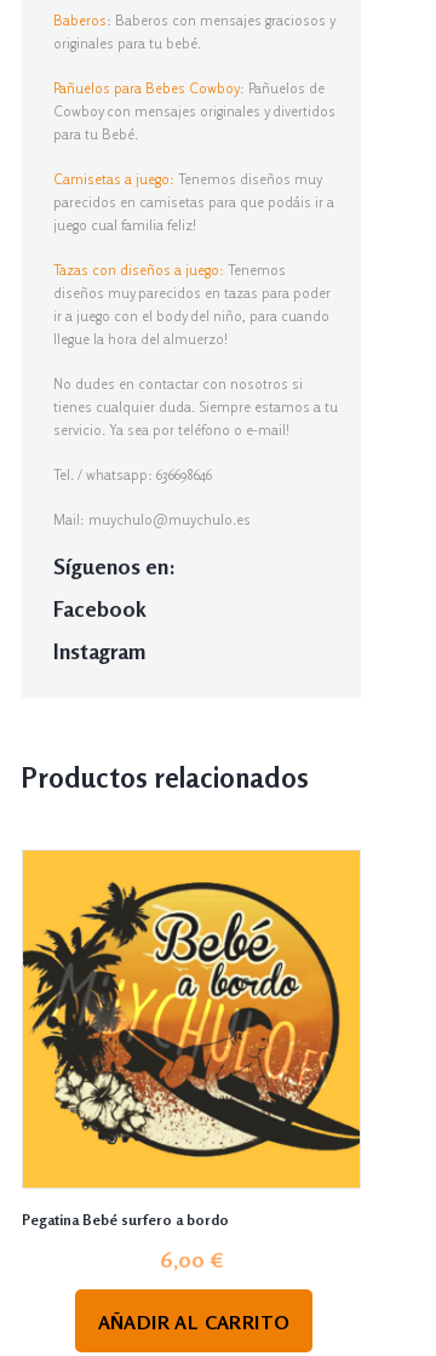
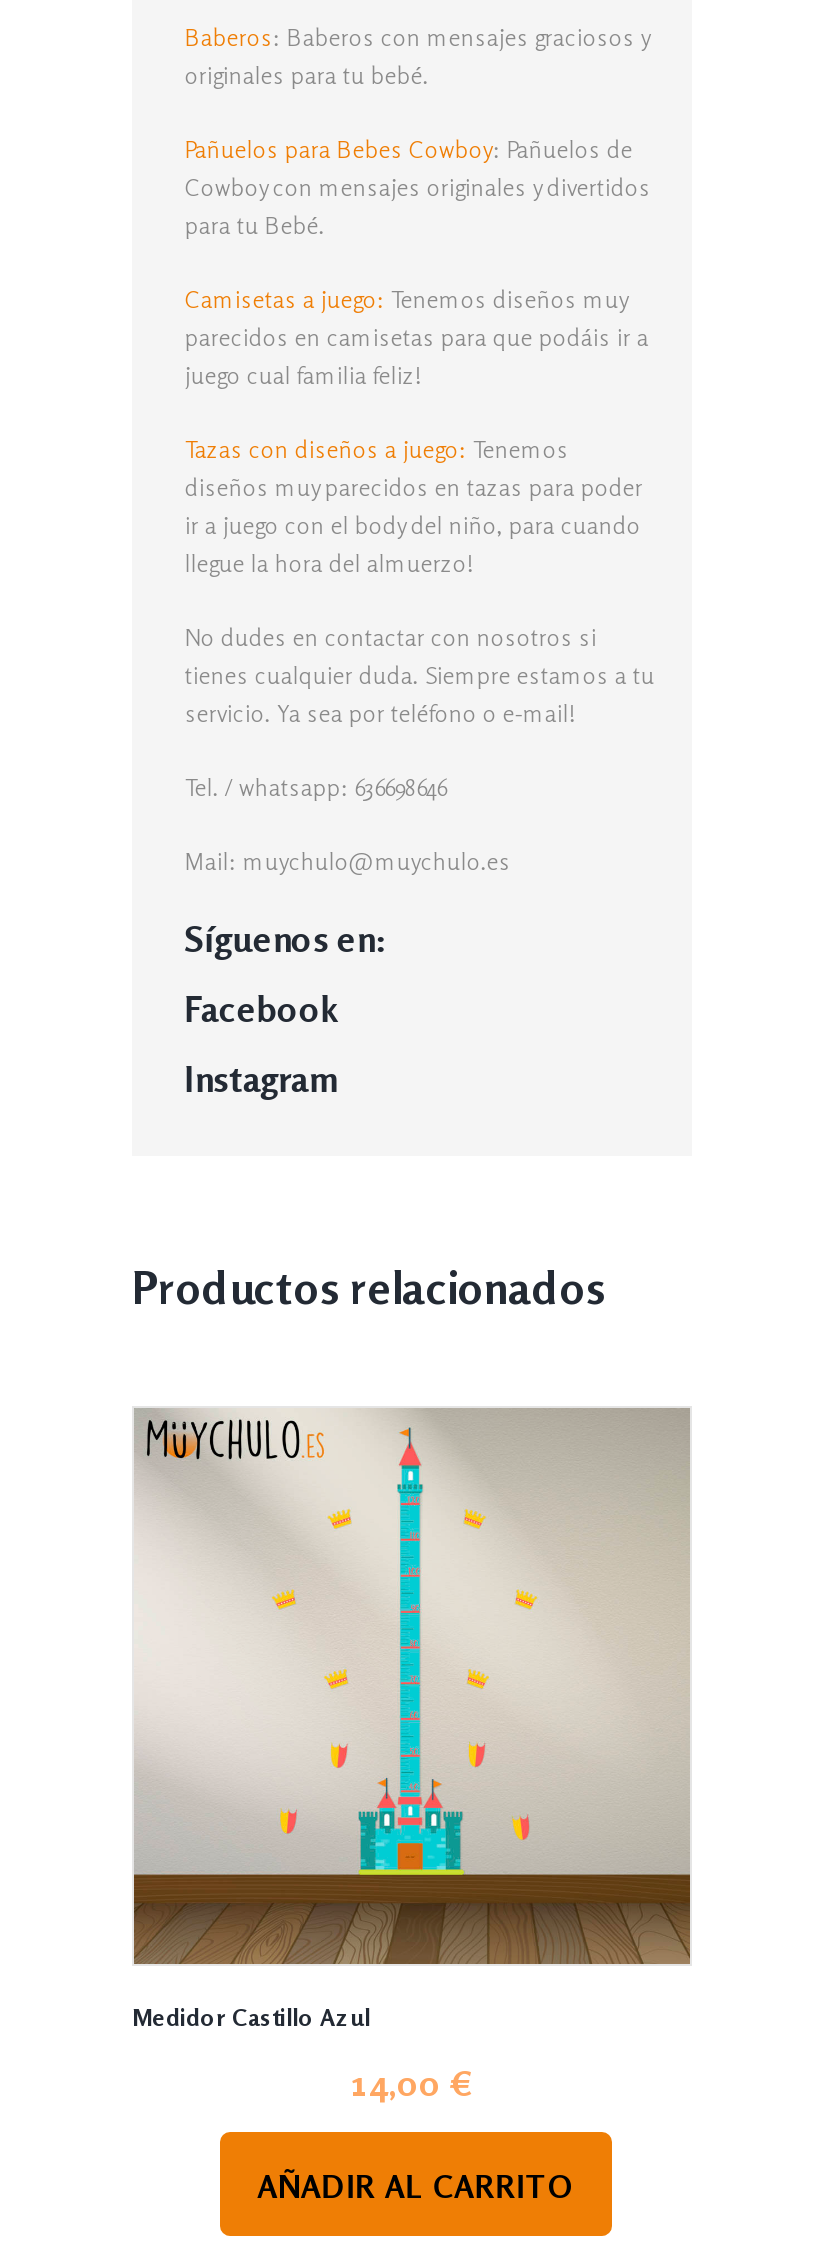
- [image]
- Pegatina Bebé surfero a bordo
+ [image]
+ Medidor Castillo Azul

- 6,00 €
+ 14,00 €
